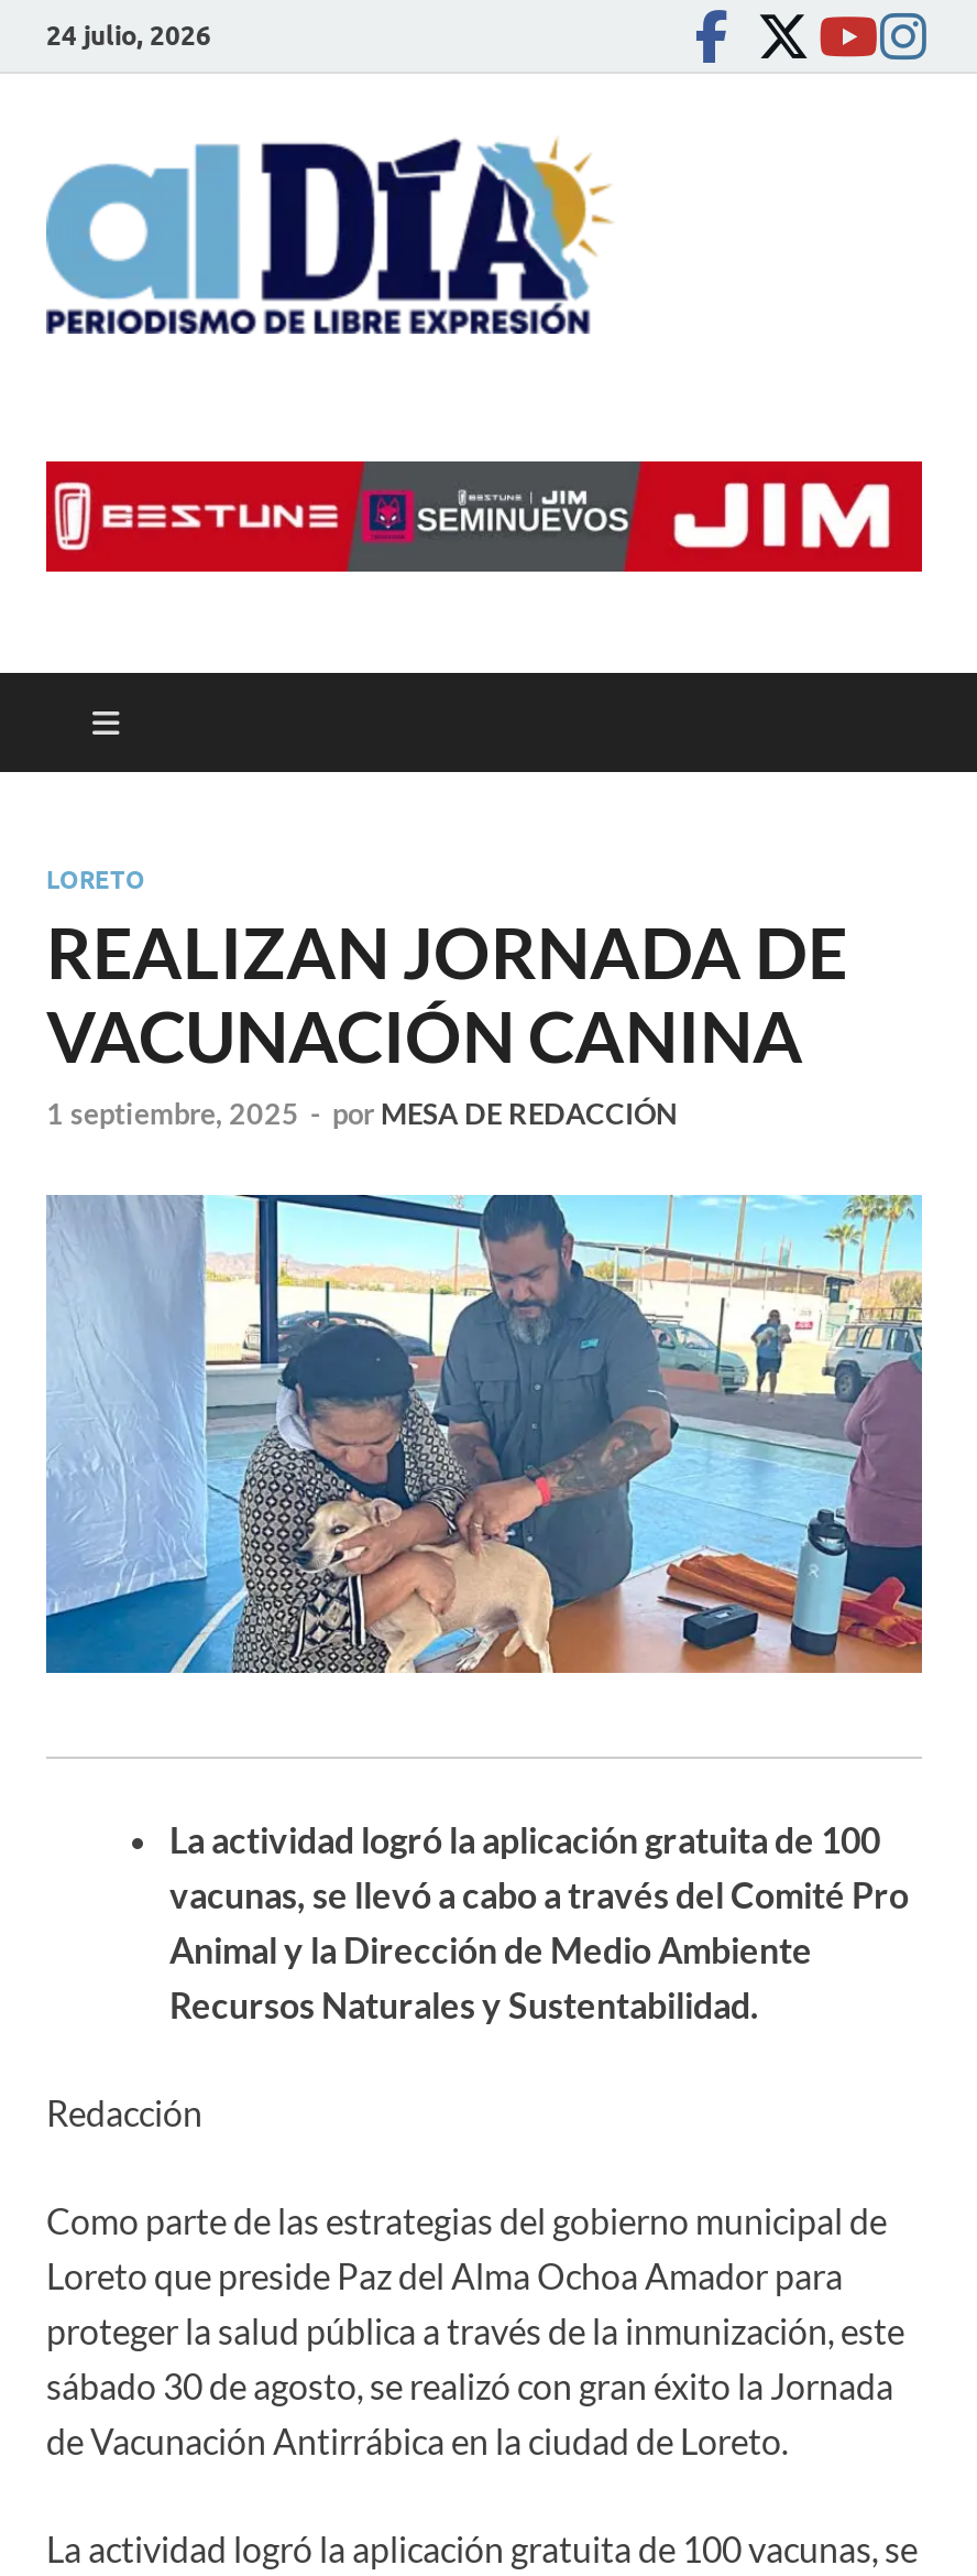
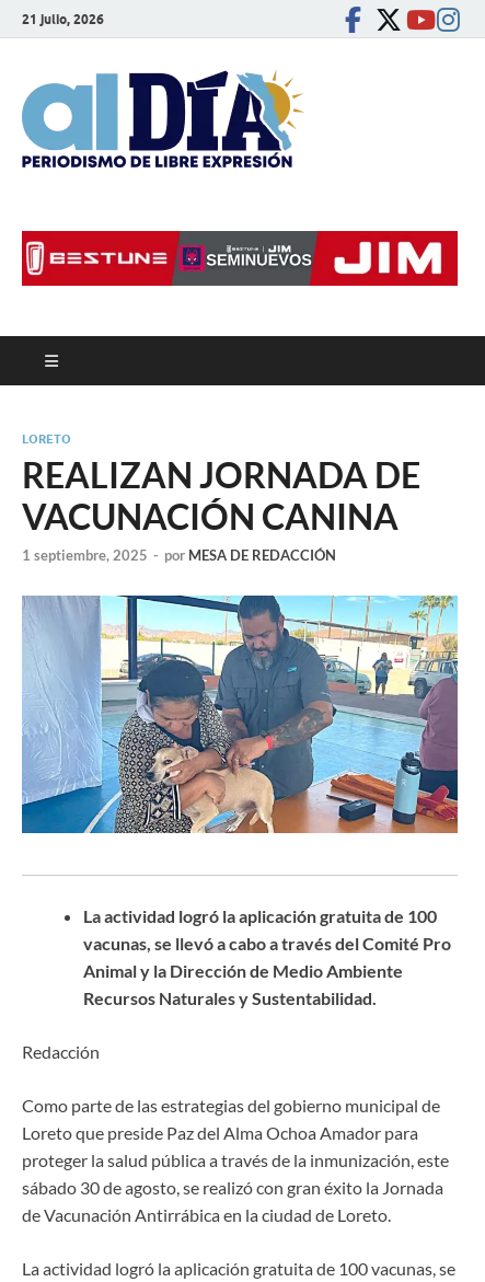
- 24 julio, 2026
+ 21 julio, 2026
